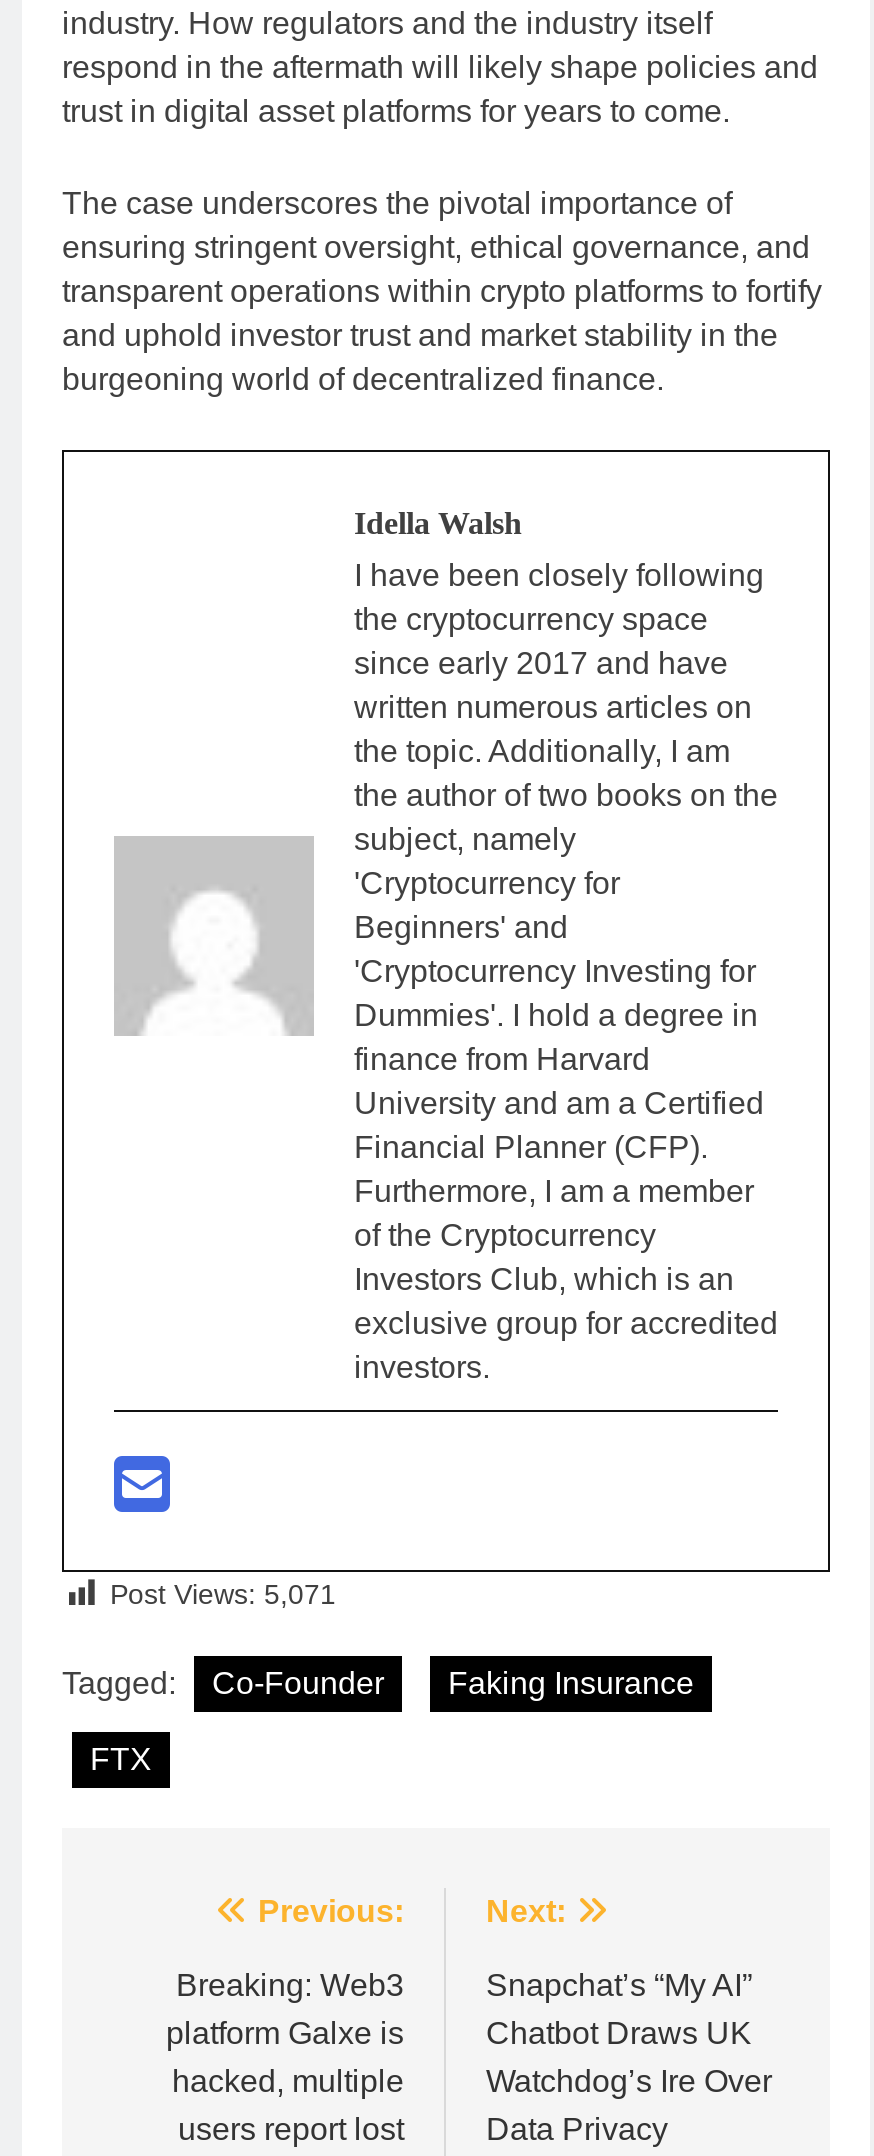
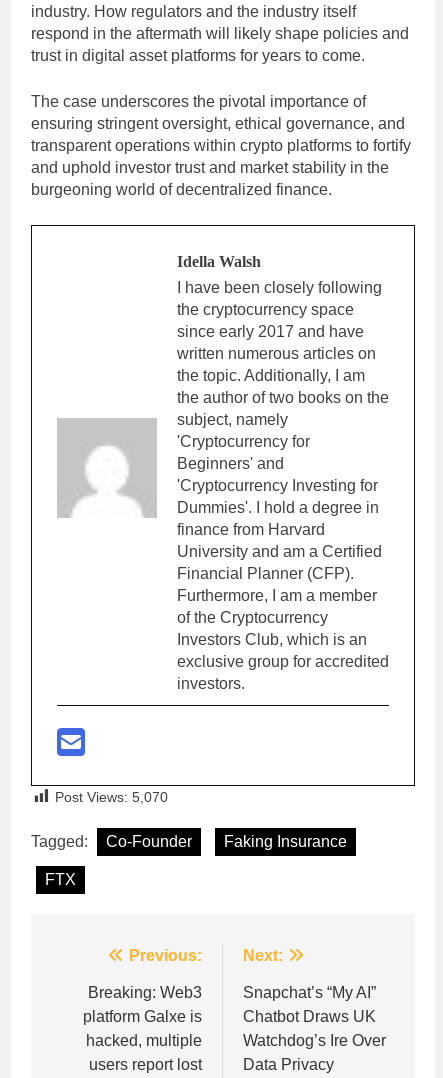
- Post Views: 5,071
+ Post Views: 5,070
